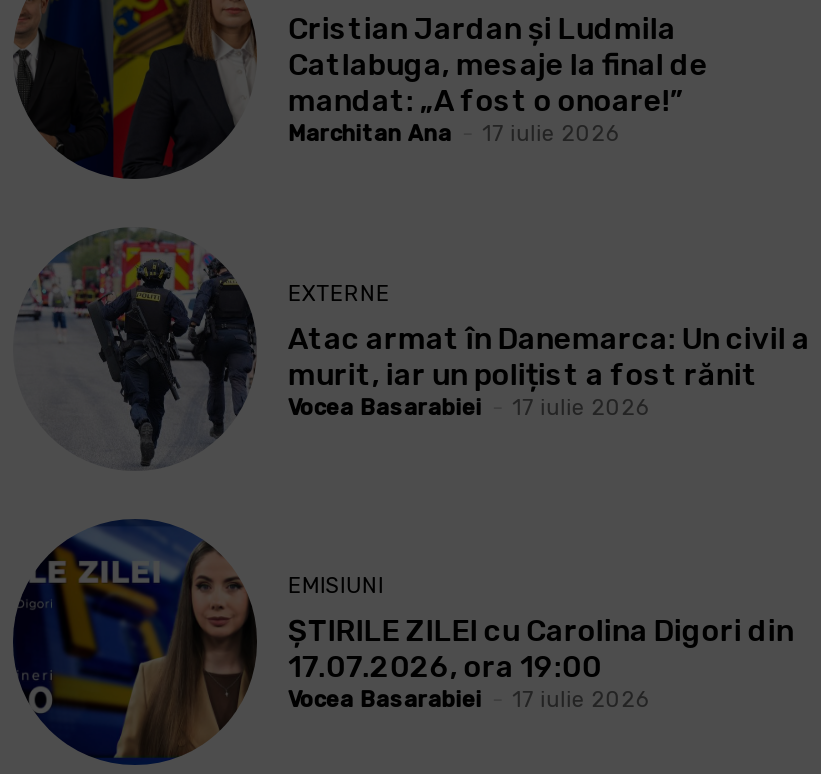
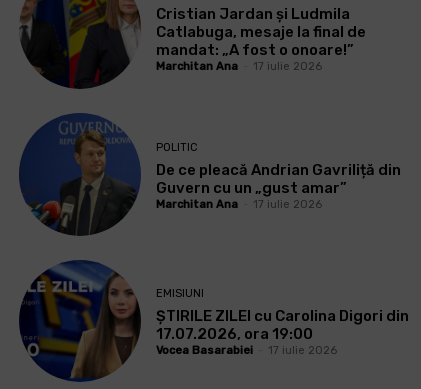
- [image]
- EXTERNE
- Atac armat în Danemarca: Un civil a
- murit, iar un polițist a fost rănit
- Vocea Basarabiei - 17 iulie 2026
+ [image]
+ POLITIC
+ De ce pleacă Andrian Gavriliță din
+ Guvern cu un „gust amar”
+ Marchitan Ana - 17 iulie 2026
